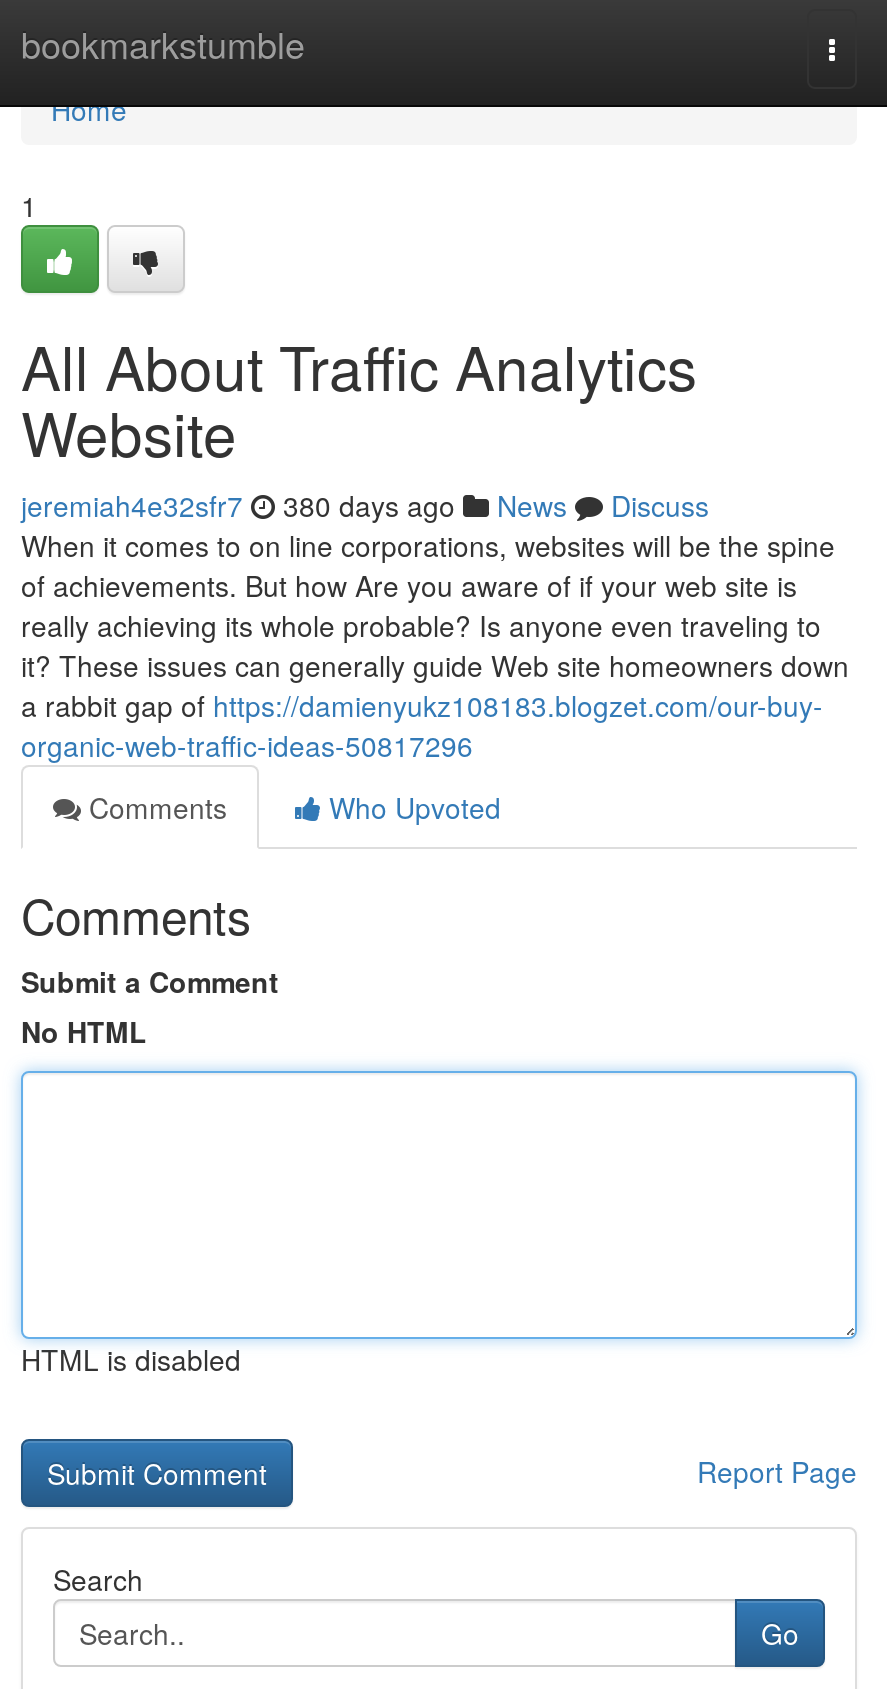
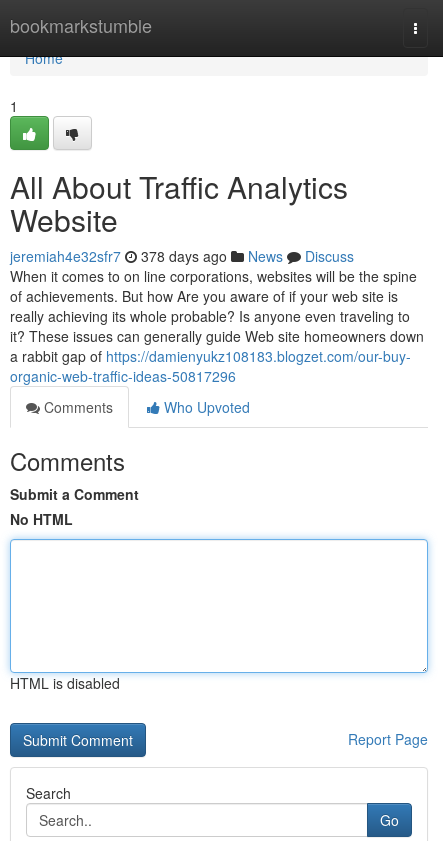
- jeremiah4e32sfr7 380 days ago News Discuss
+ jeremiah4e32sfr7 378 days ago News Discuss
